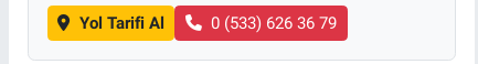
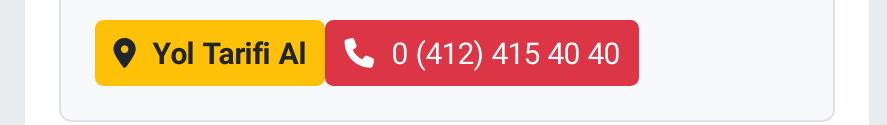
- 0 (533) 626 36 79
+ 0 (412) 415 40 40
